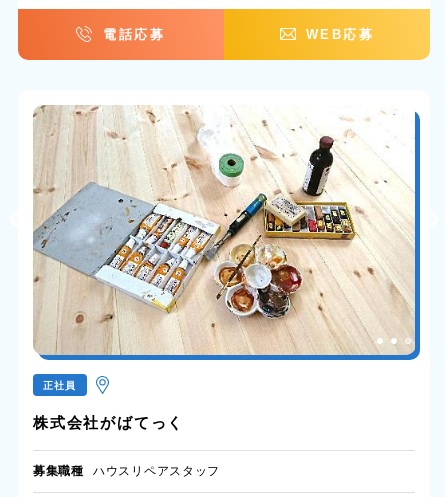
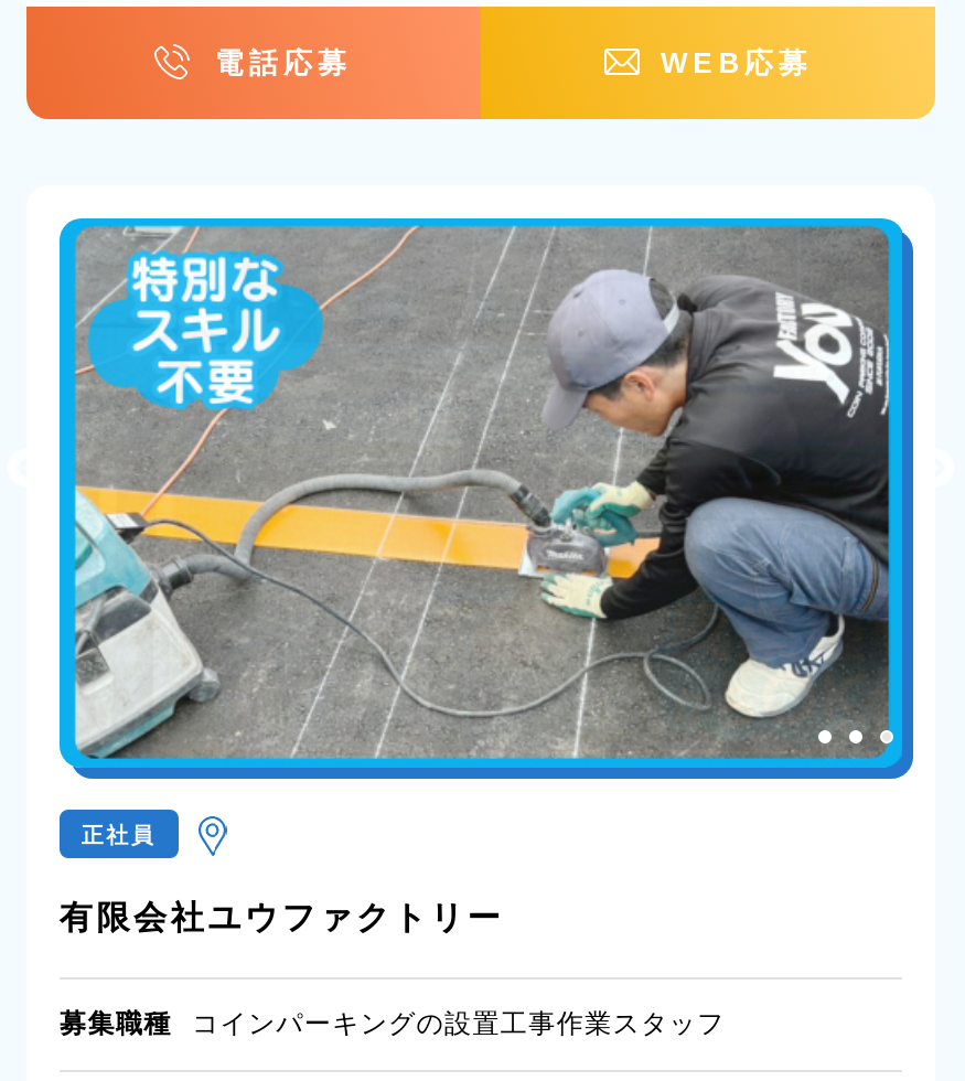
- [image]
+ [image]

- 株式会社がばてっく
+ 有限会社ユウファクトリー

- ハウスリペアスタッフ
+ コインパーキングの設置工事作業スタッフ
